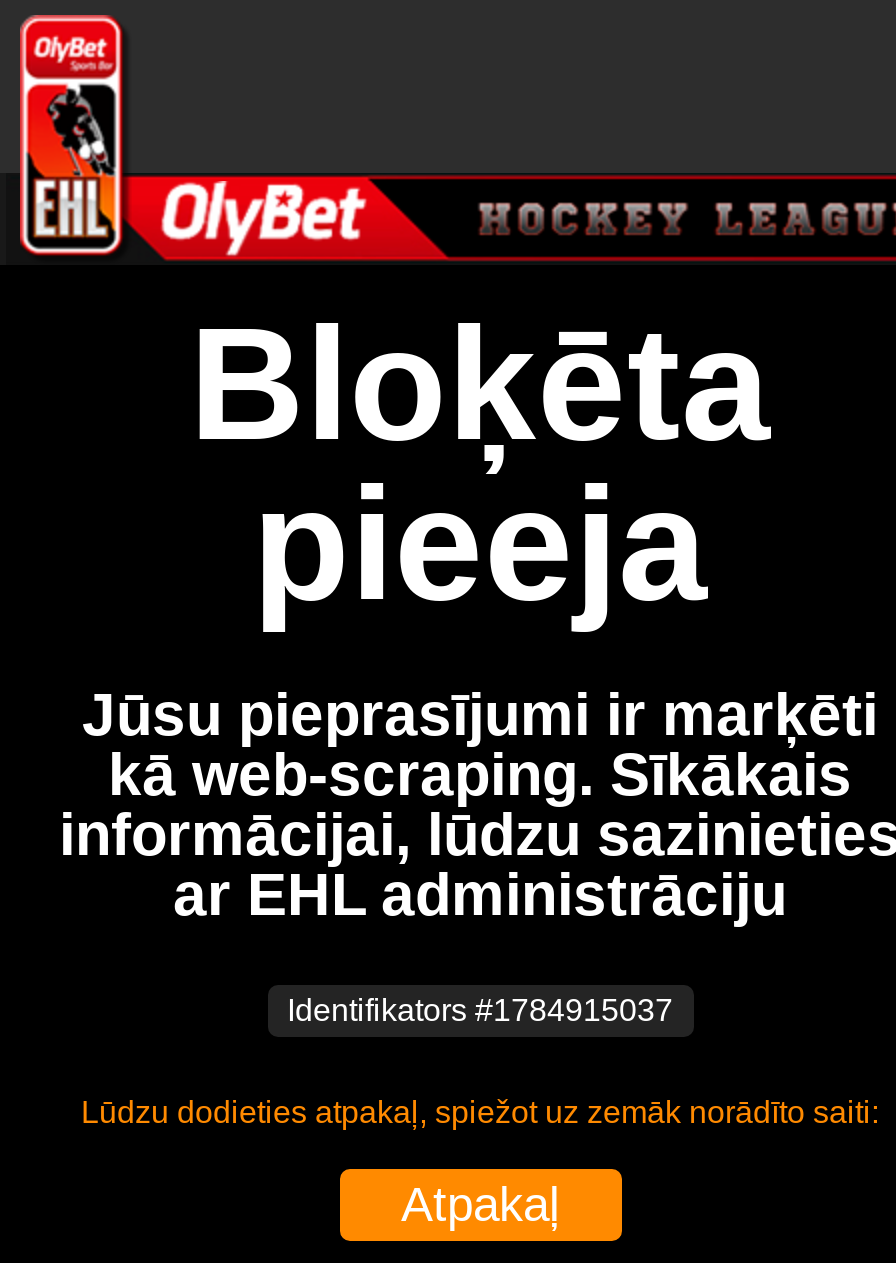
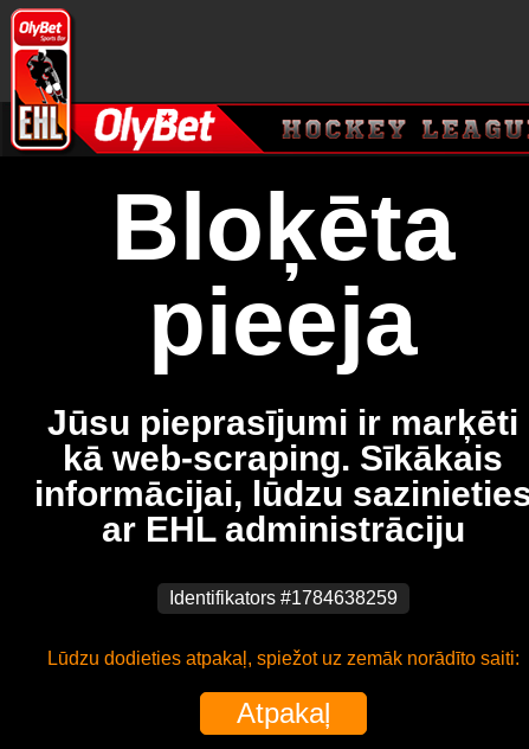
- Identifikators #1784915037
+ Identifikators #1784638259
